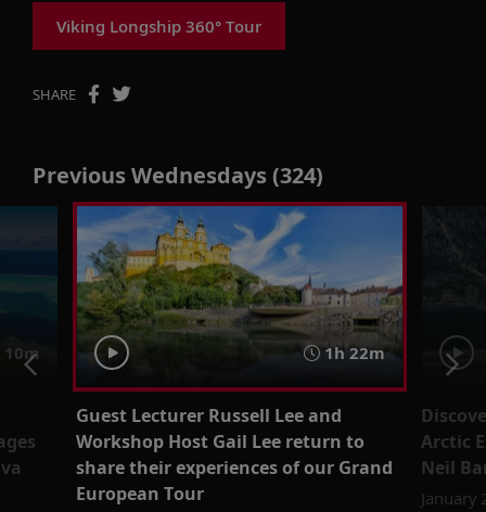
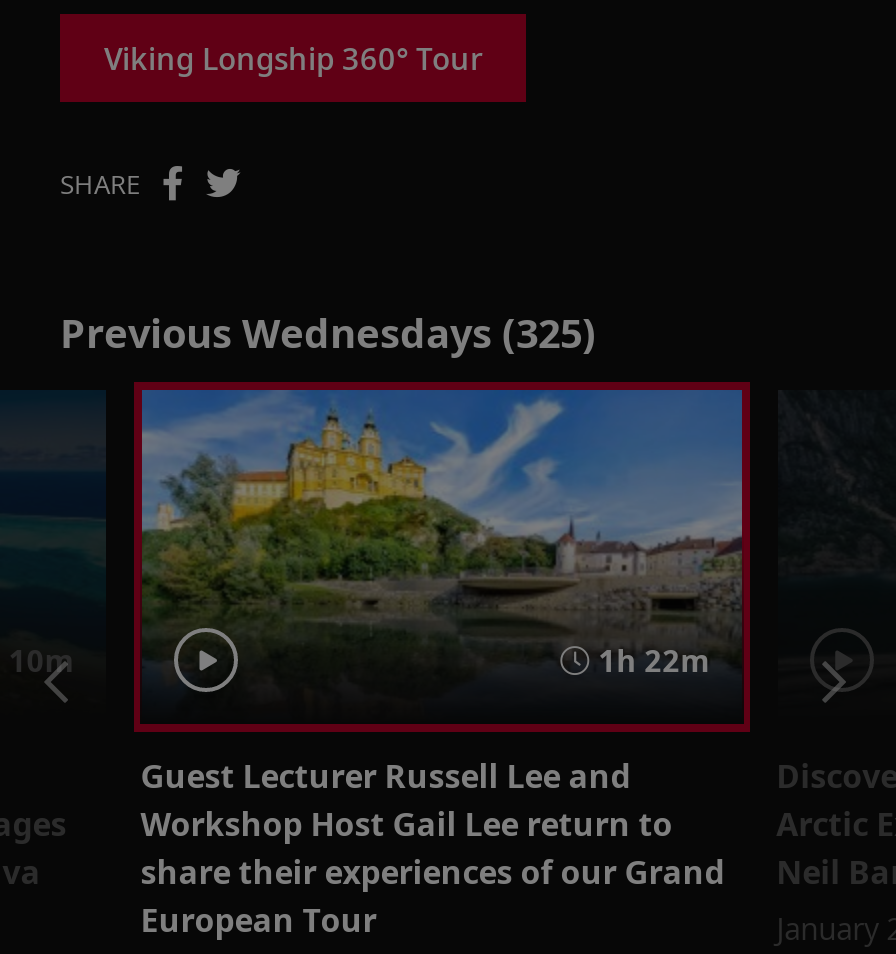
- Previous Wednesdays (324)
+ Previous Wednesdays (325)
